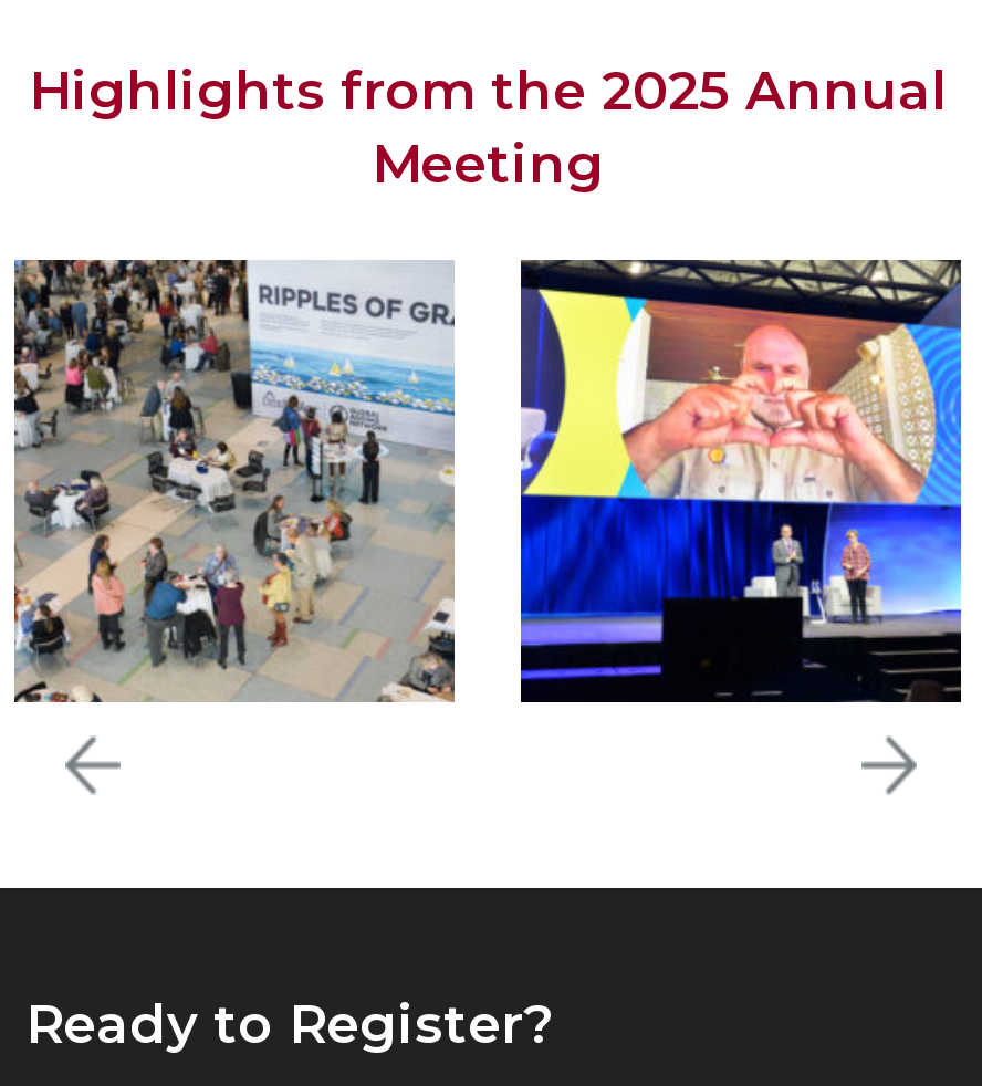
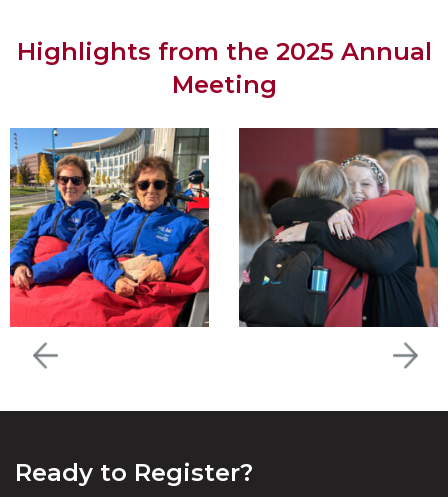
- [image]
+ [image]

- [image]
+ [image]
